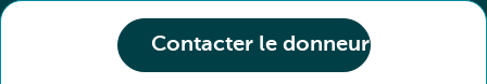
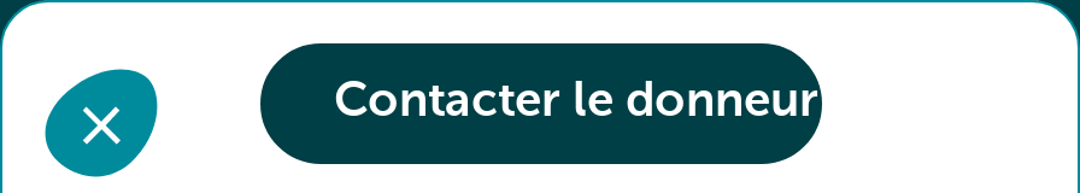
+ [image]
